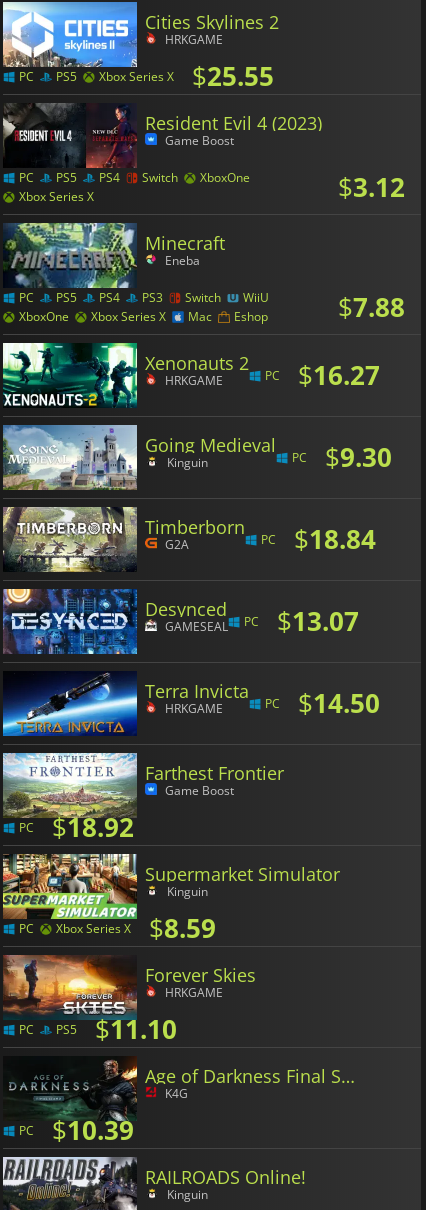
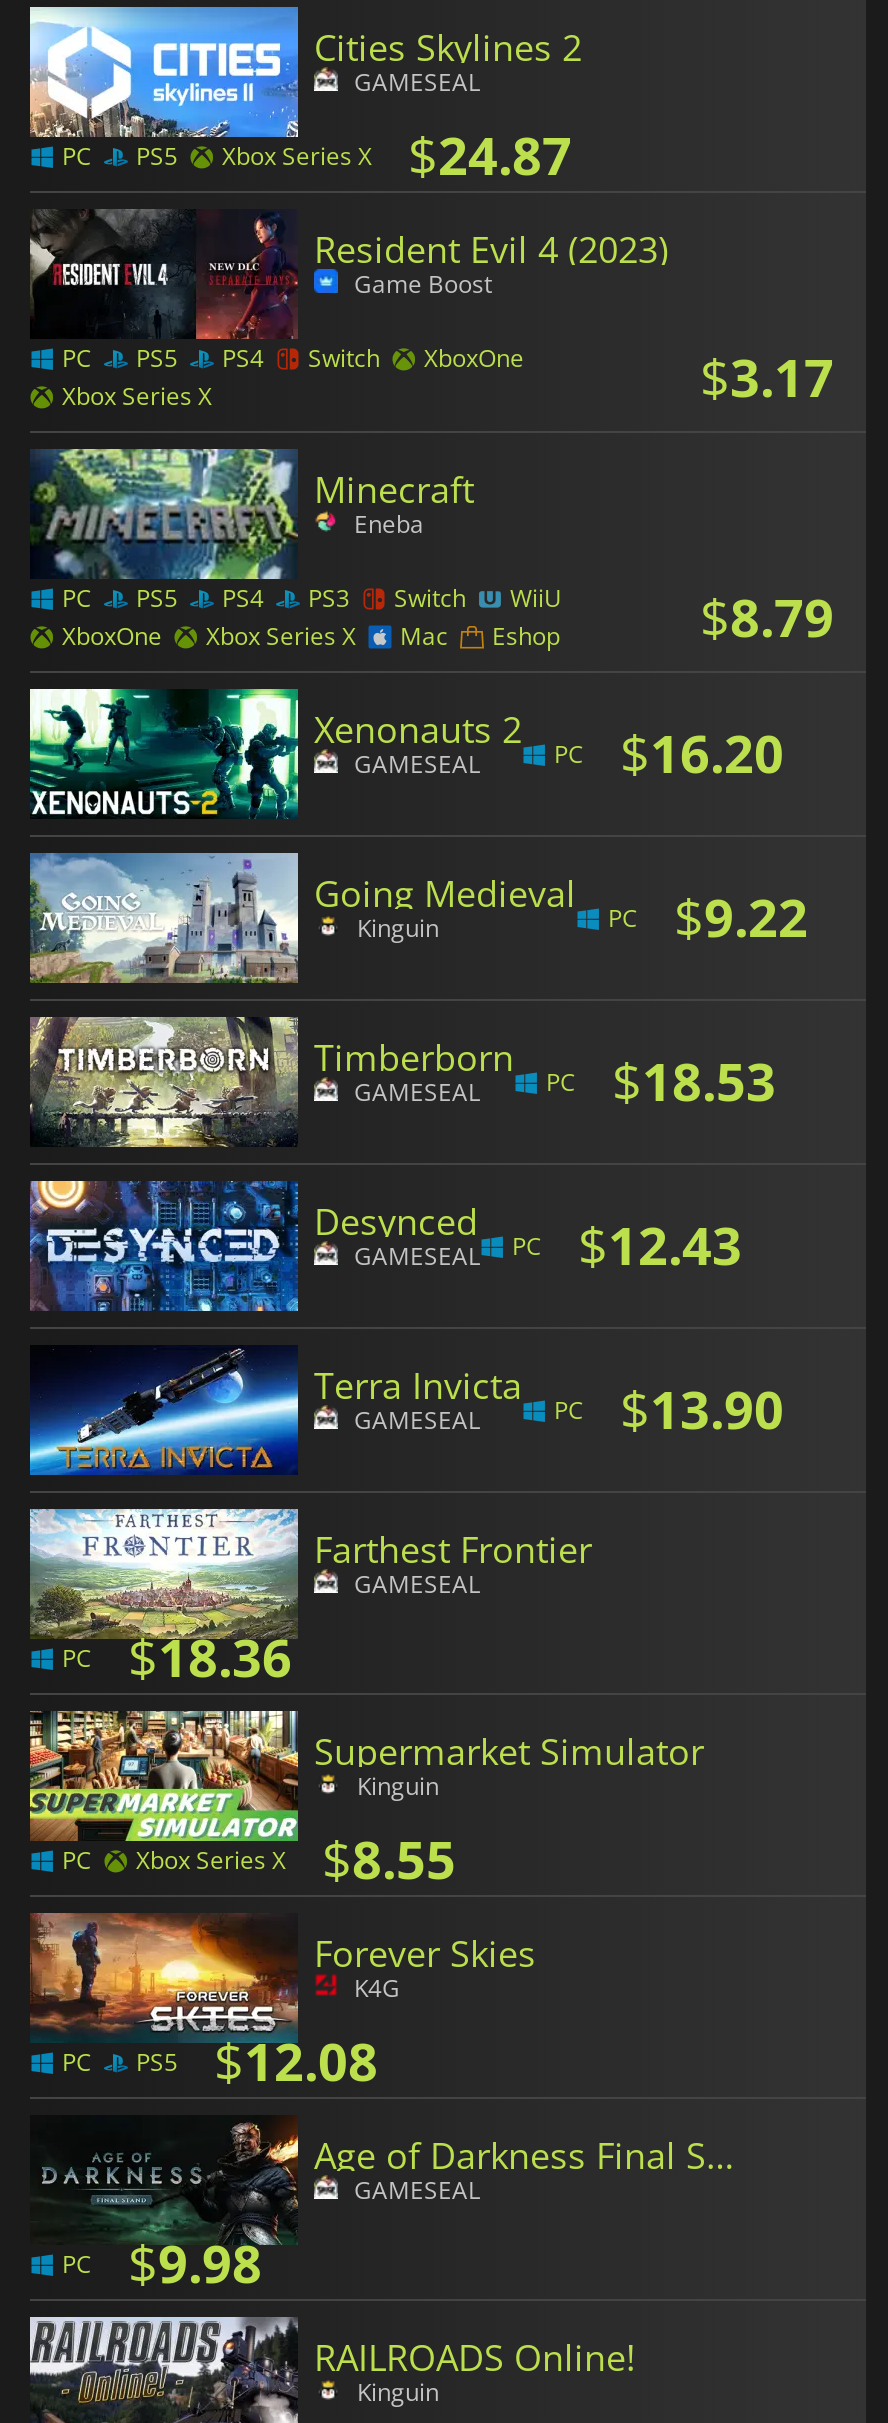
- HRKGAME
+ GAMESEAL

- PC PS5 Xbox Series X $25.55
+ PC PS5 Xbox Series X $24.87

- $3.12
+ $3.17

- $7.88
+ $8.79

- PC $16.27
+ PC $16.20

- HRKGAME
+ GAMESEAL

- PC $9.30
+ PC $9.22

- $18.84
+ $18.53

- G2A
+ GAMESEAL

- GAMESEAL PC $13.07
+ GAMESEAL PC $12.43

- PC $14.50
+ PC $13.90

- HRKGAME
+ GAMESEAL

- Game Boost
+ GAMESEAL

- PC $18.92
+ PC $18.36

- PC Xbox Series X $8.59
+ PC Xbox Series X $8.55

- HRKGAME
+ K4G

- PC PS5 $11.10
+ PC PS5 $12.08

- K4G
+ GAMESEAL

- PC $10.39
+ PC $9.98
